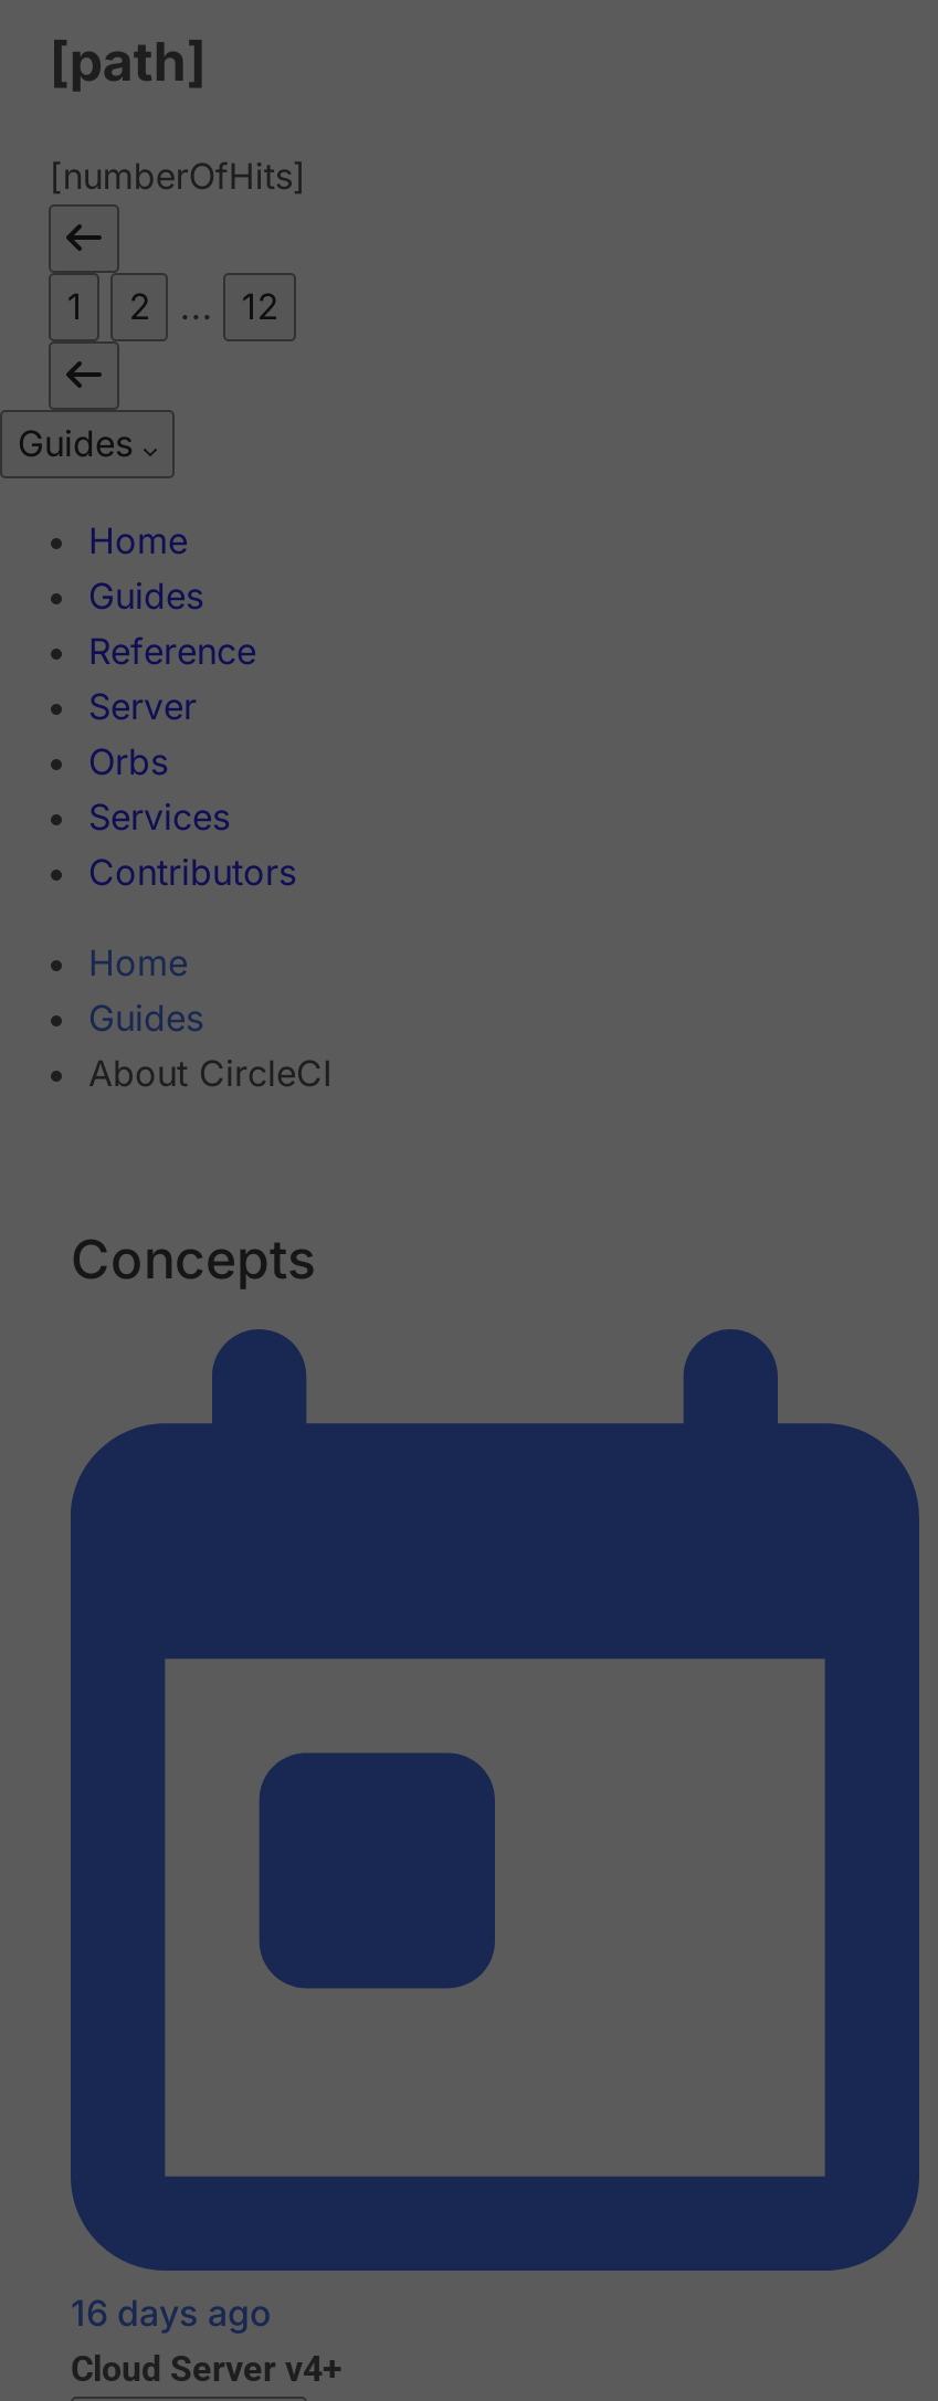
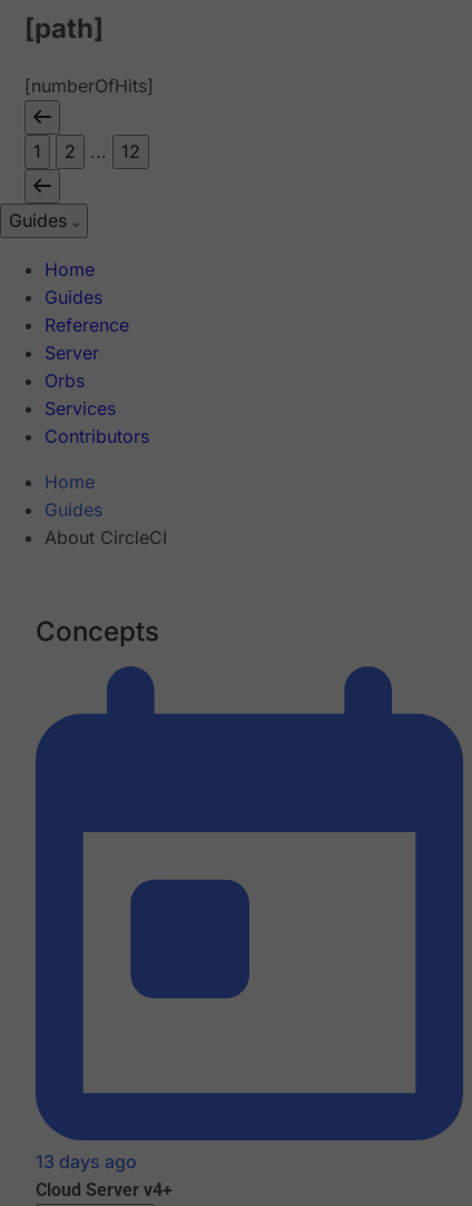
- 16 days ago
+ 13 days ago
